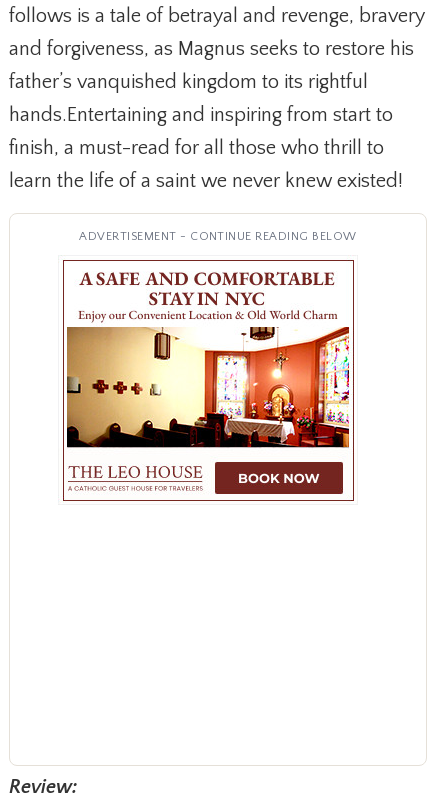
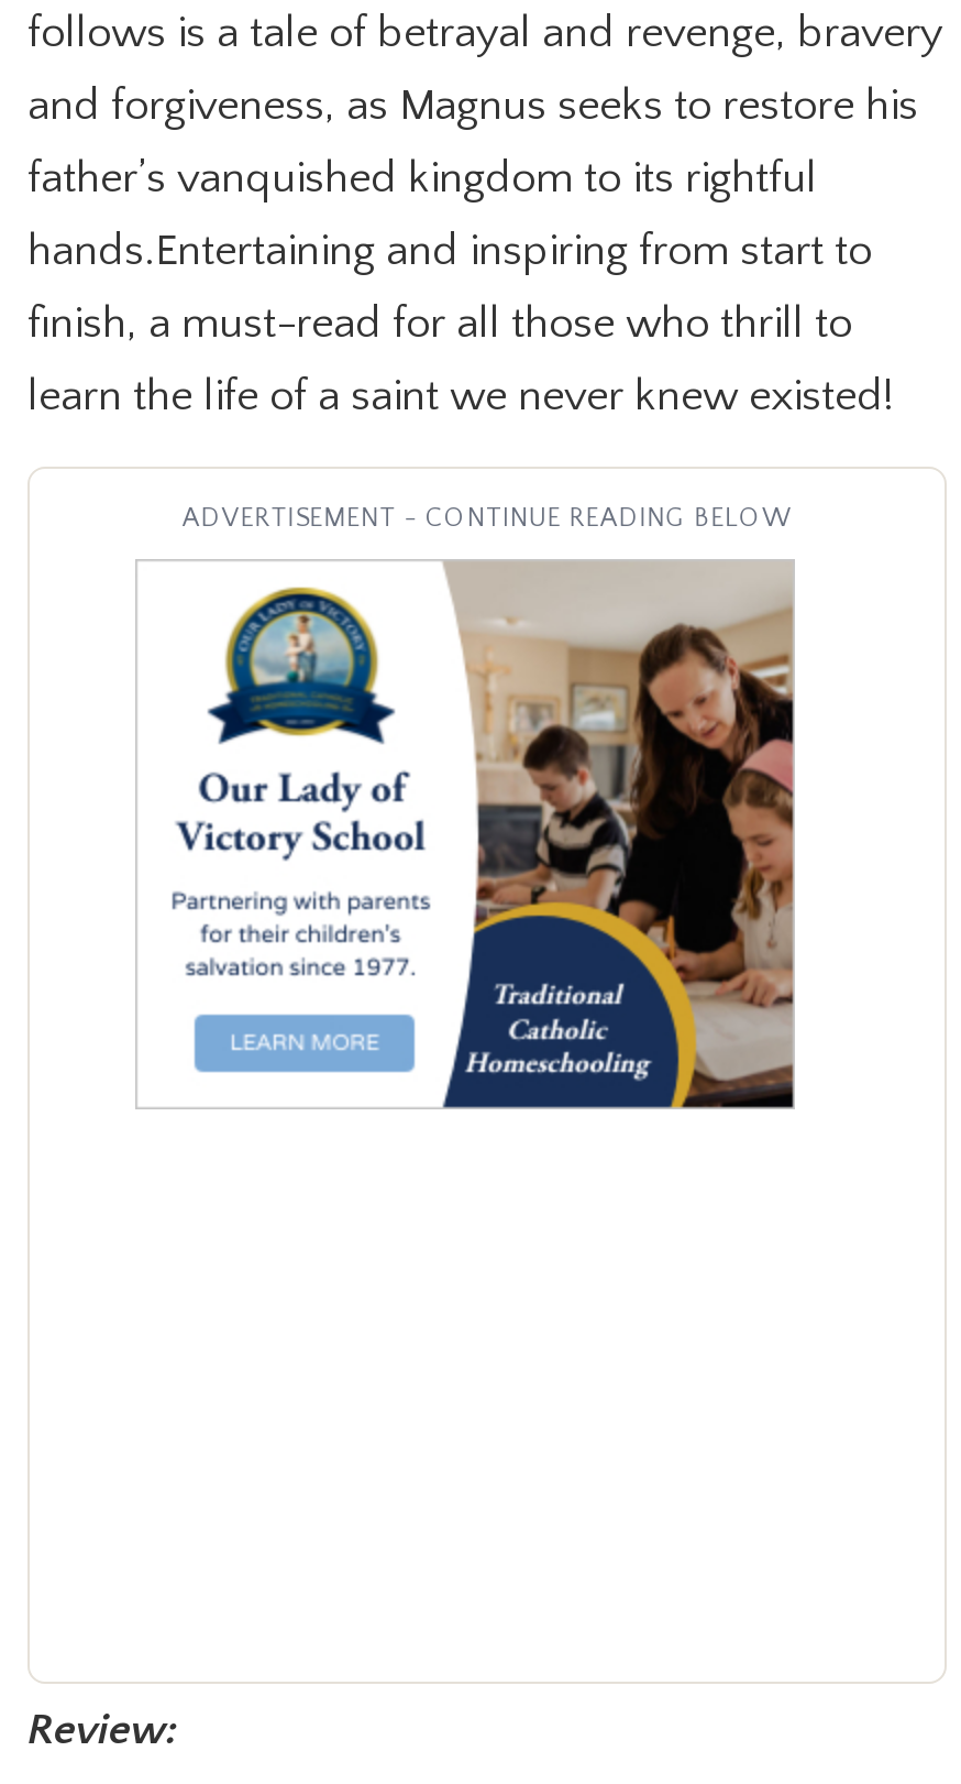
- [image]
+ [image]
